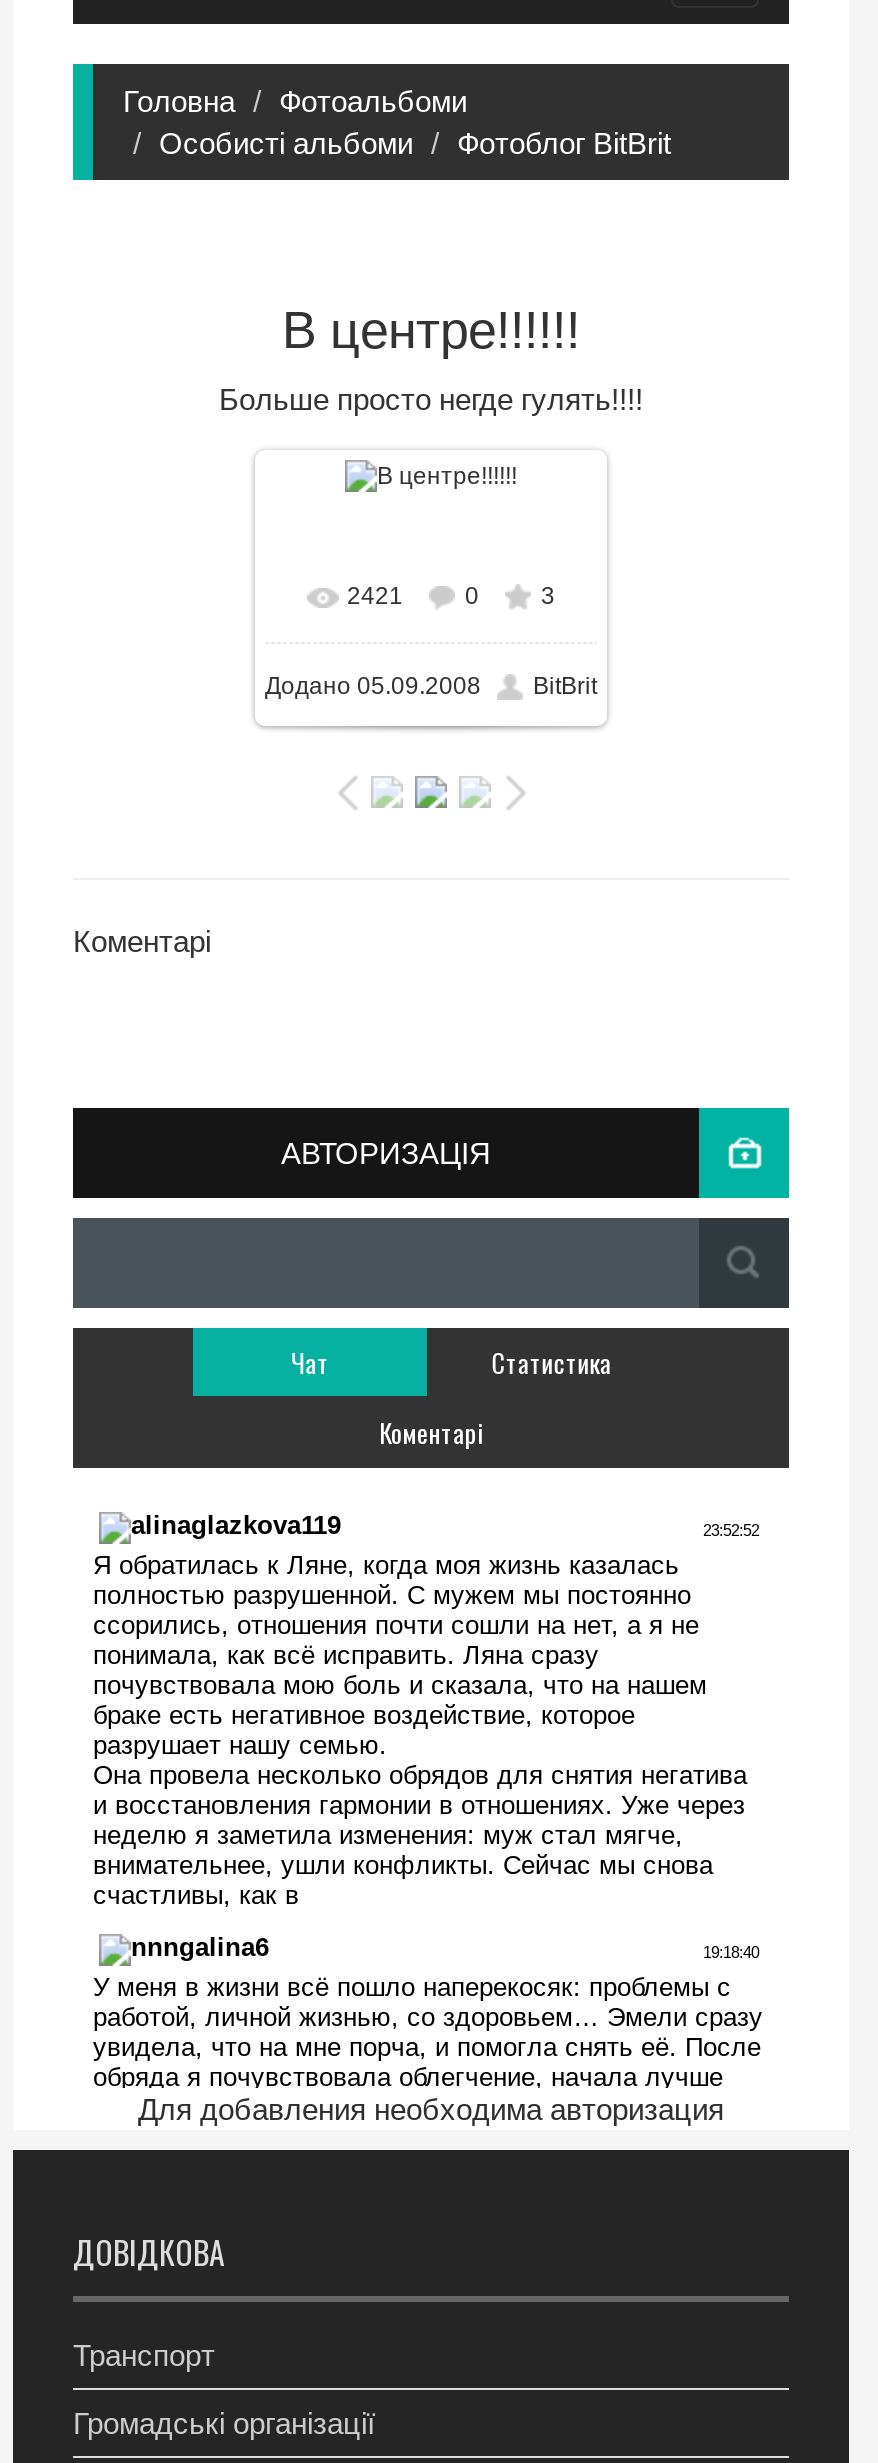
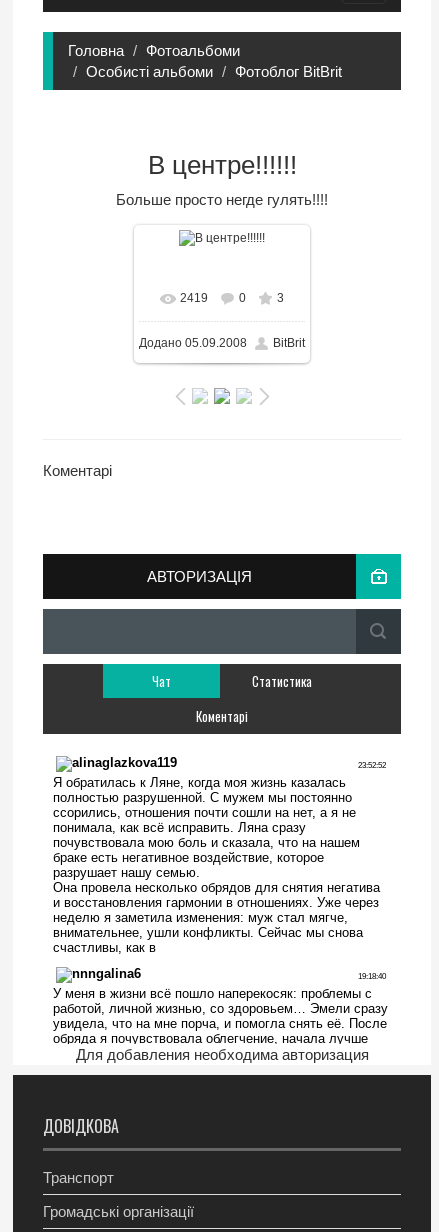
- 2421
+ 2419
